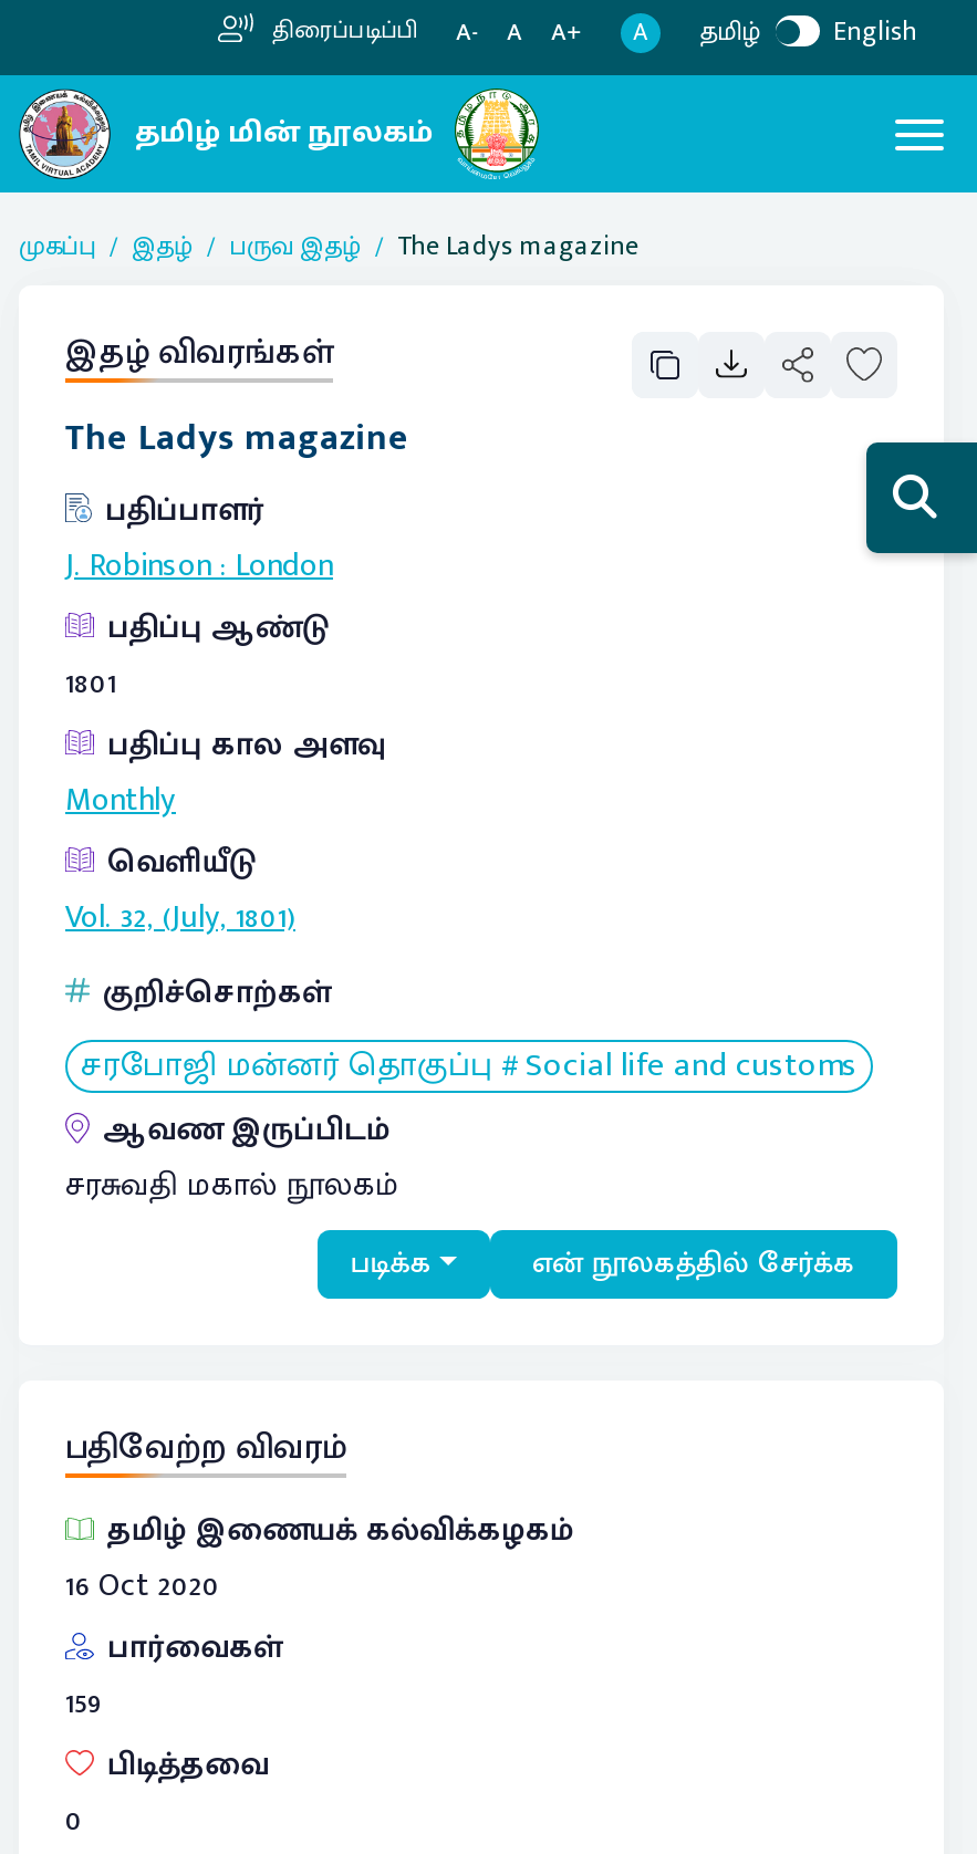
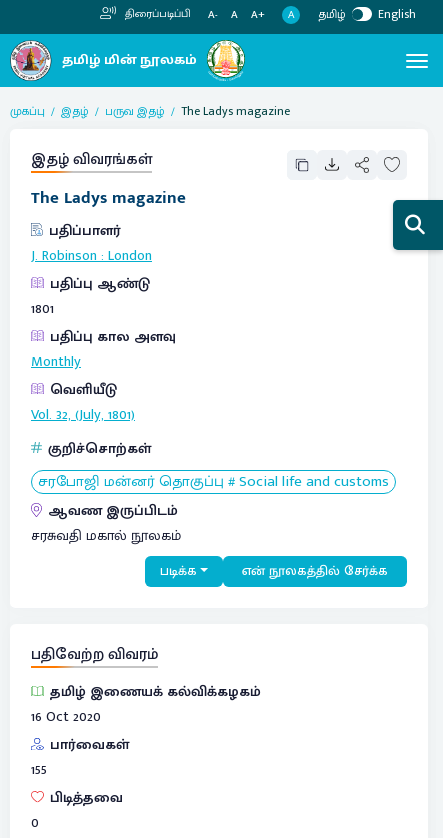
- 159
+ 155
